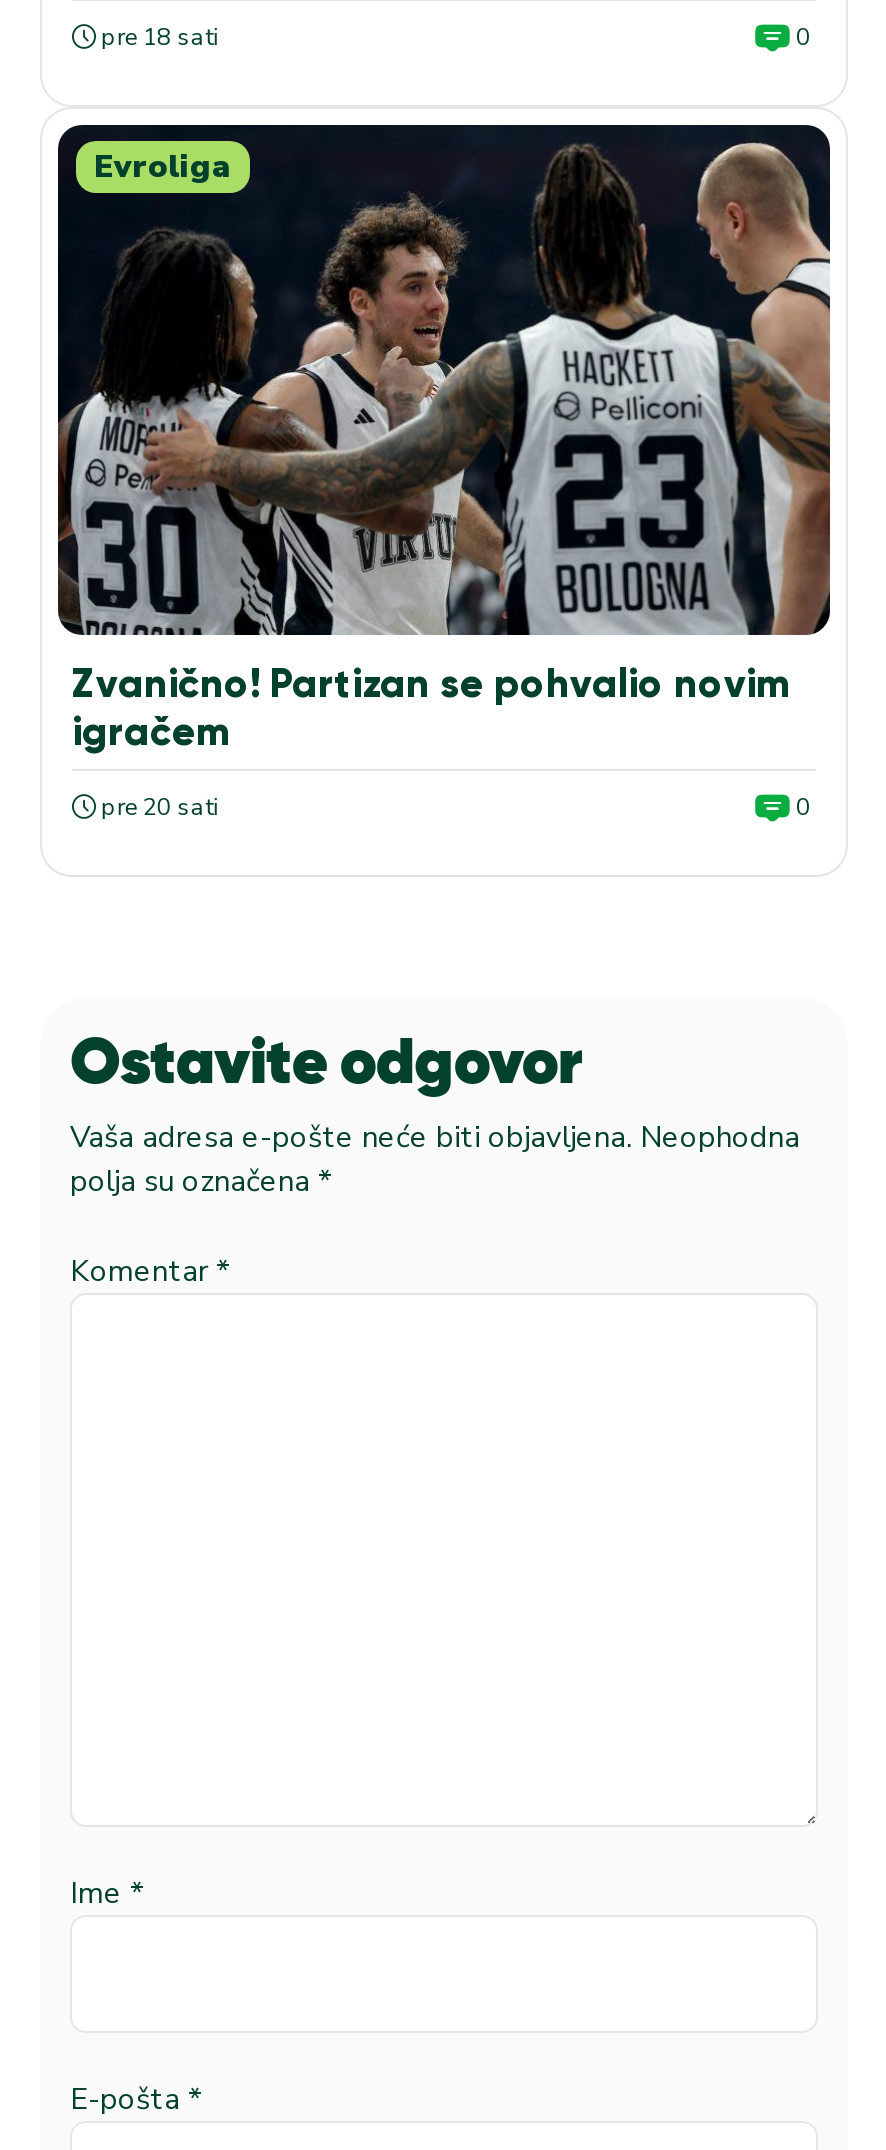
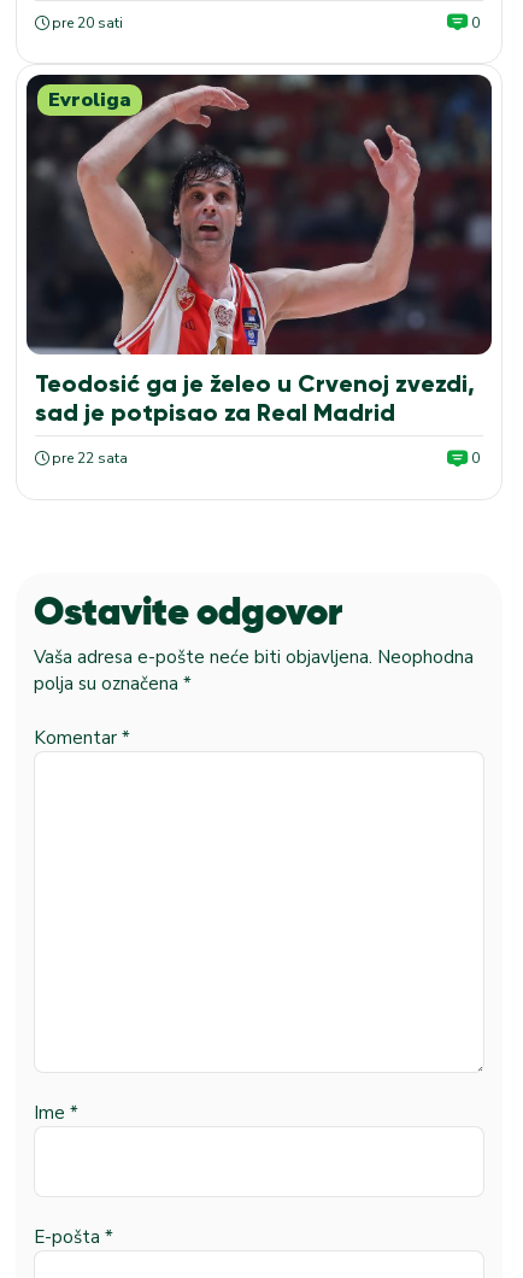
- pre 18 sati
+ pre 20 sati

- [image]
- Zvanično! Partizan se pohvalio novim
- igračem
+ [image]
+ Teodosić ga je želeo u Crvenoj zvezdi,
+ sad je potpisao za Real Madrid

- pre 20 sati
+ pre 22 sata
